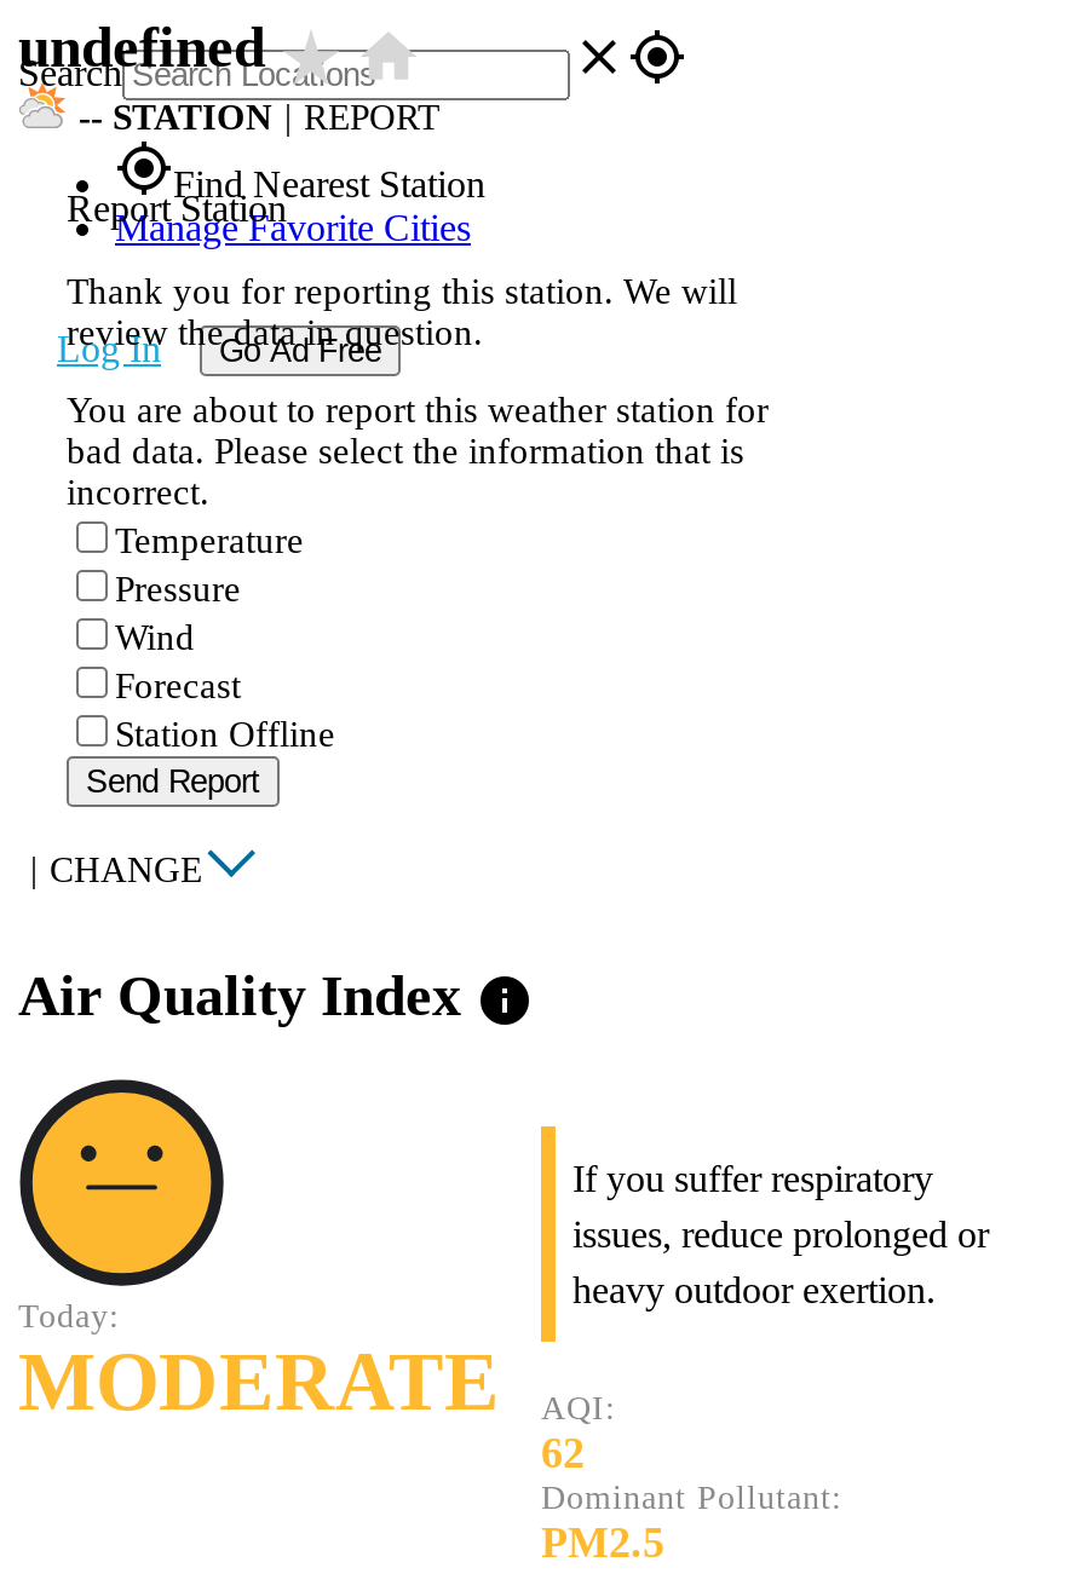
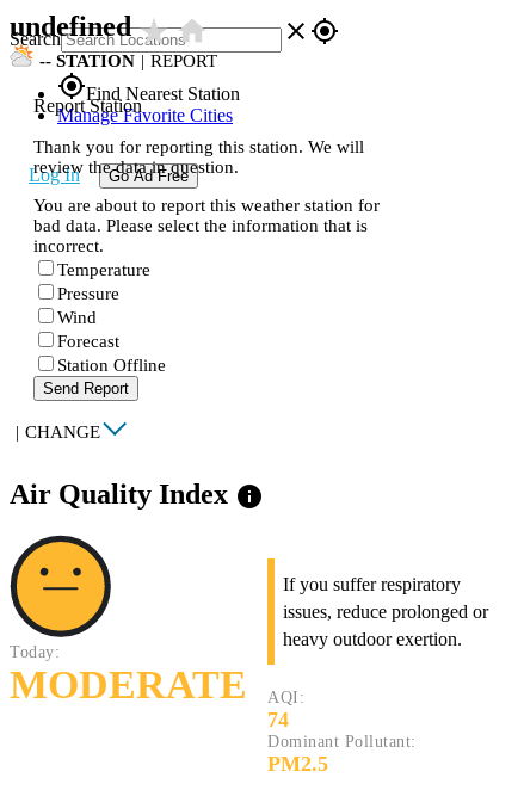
- 62
+ 74
